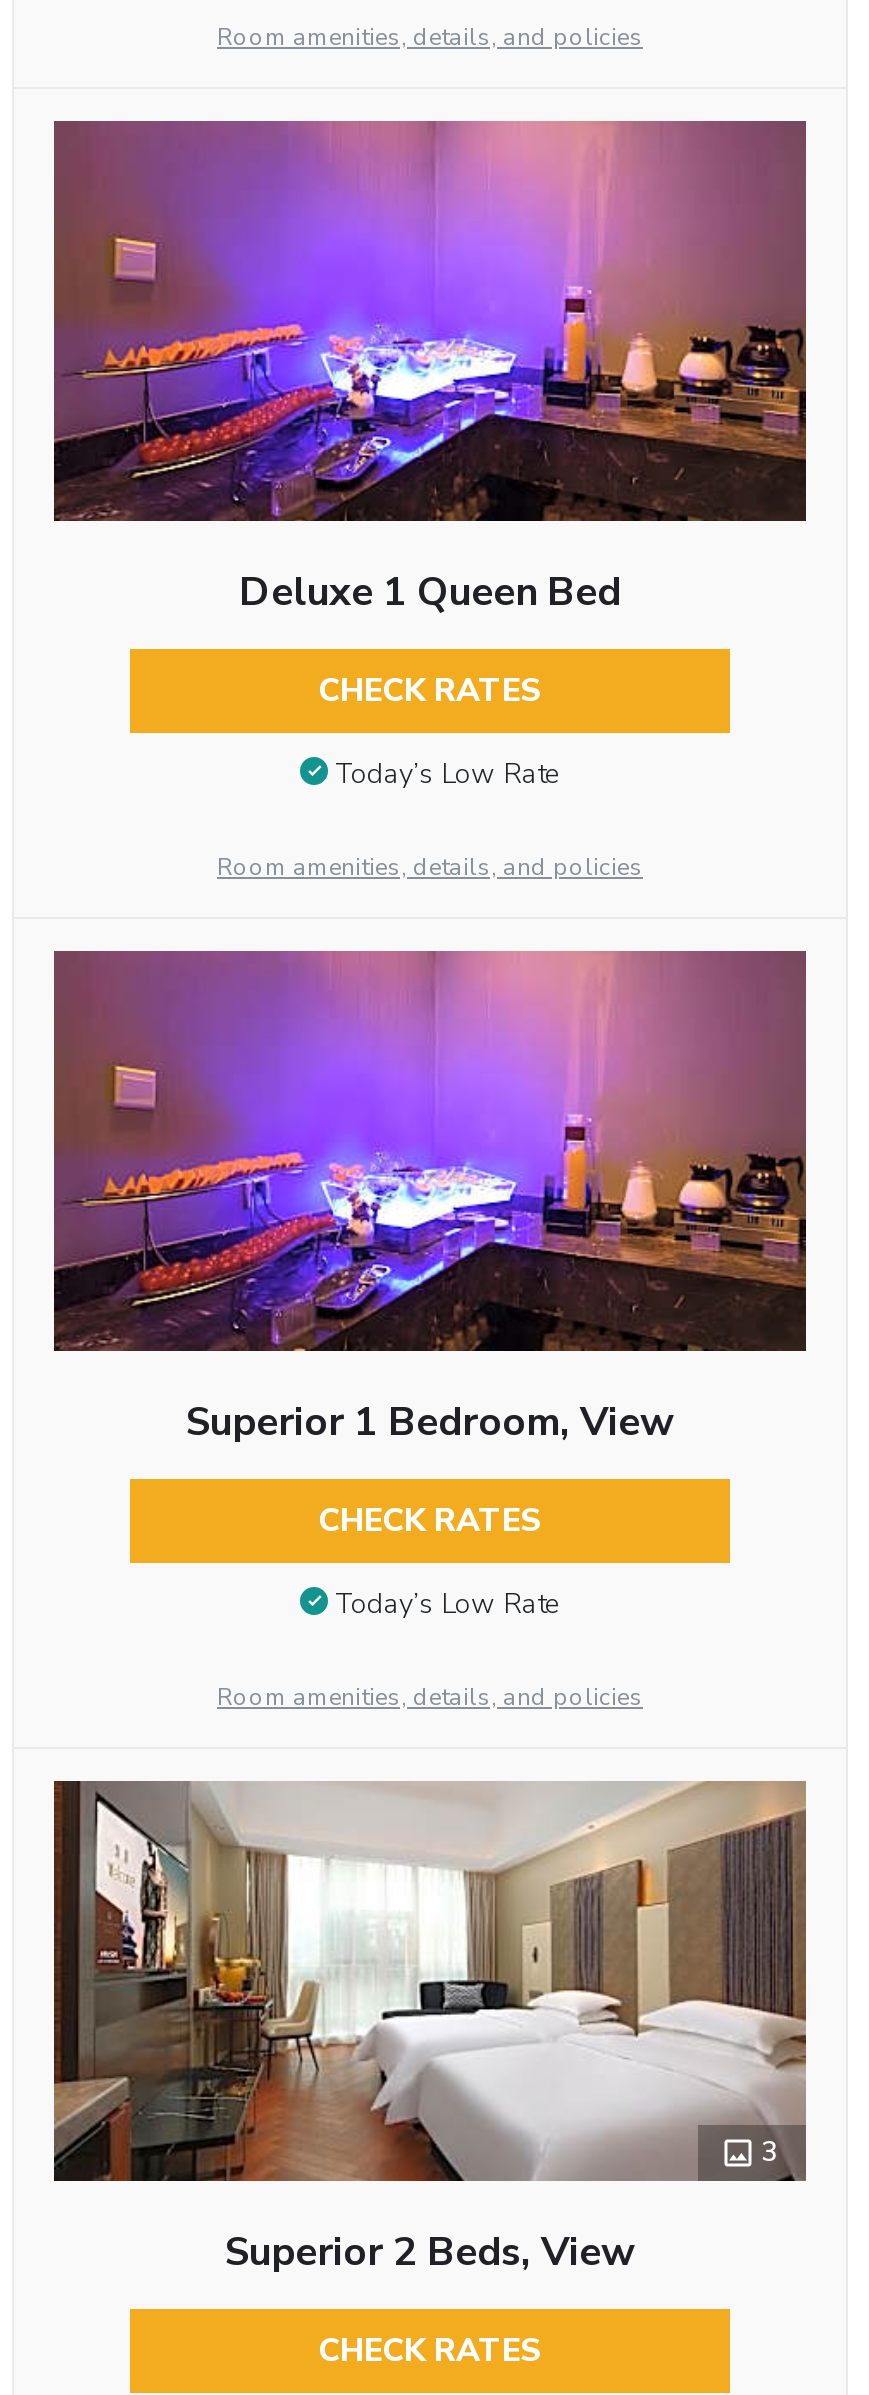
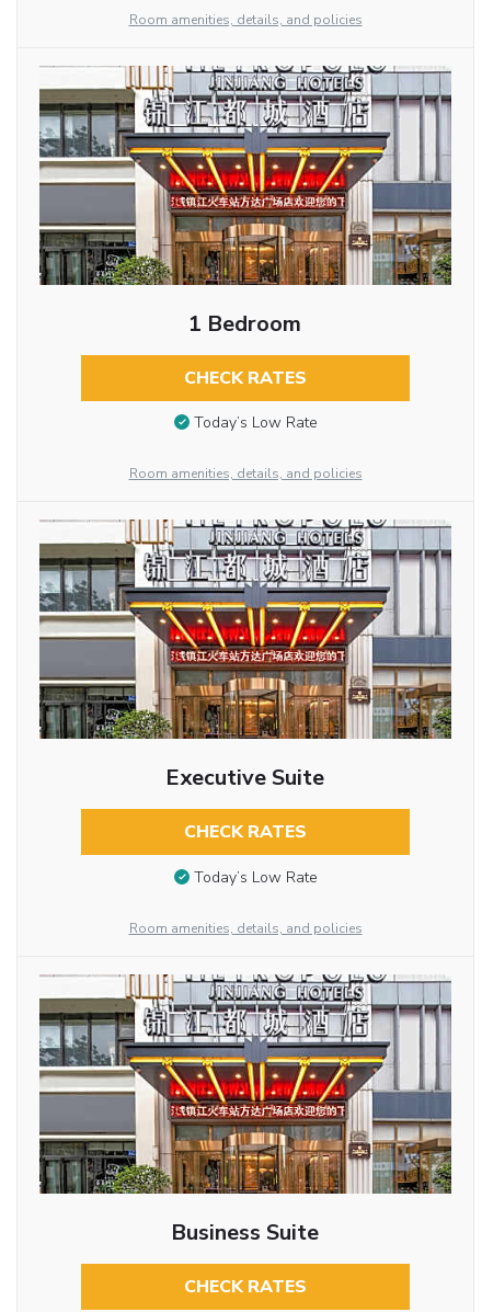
- [image]
- Deluxe 1 Queen Bed
+ [image]
+ 1 Bedroom

- [image]
- Superior 1 Bedroom, View
+ [image]
+ Executive Suite

- [image]
- 3
- Superior 2 Beds, View
+ [image]
+ Business Suite
